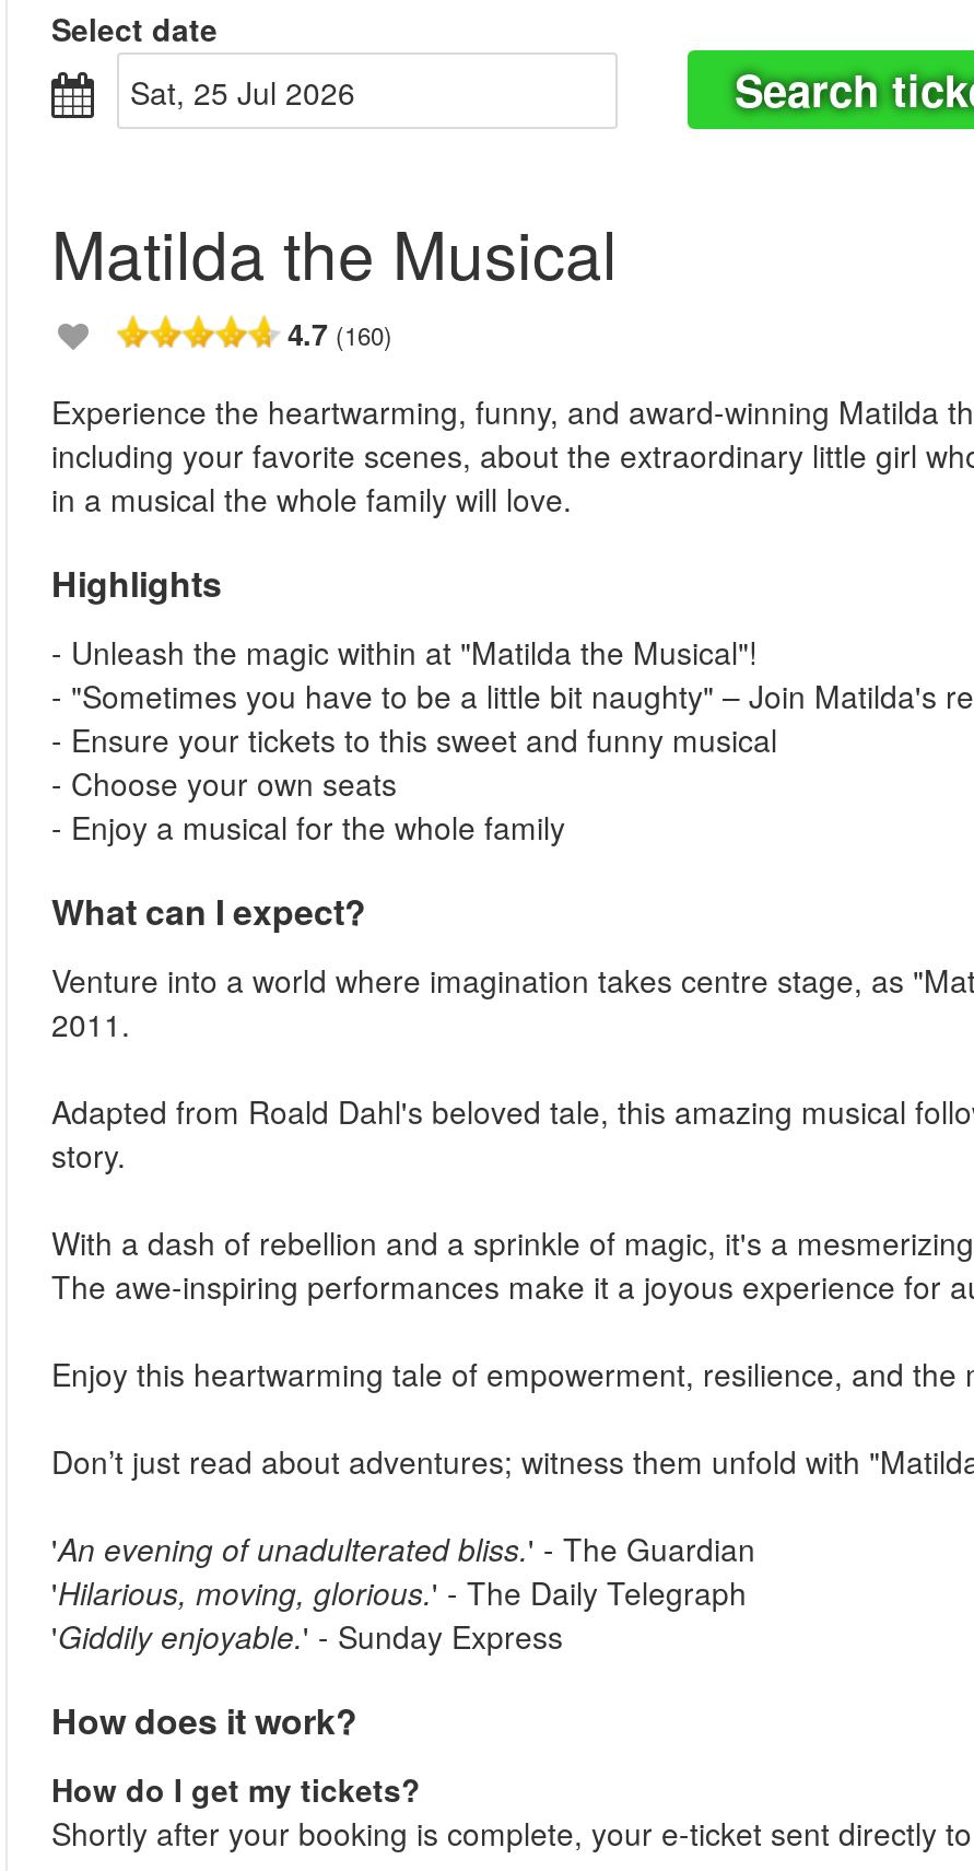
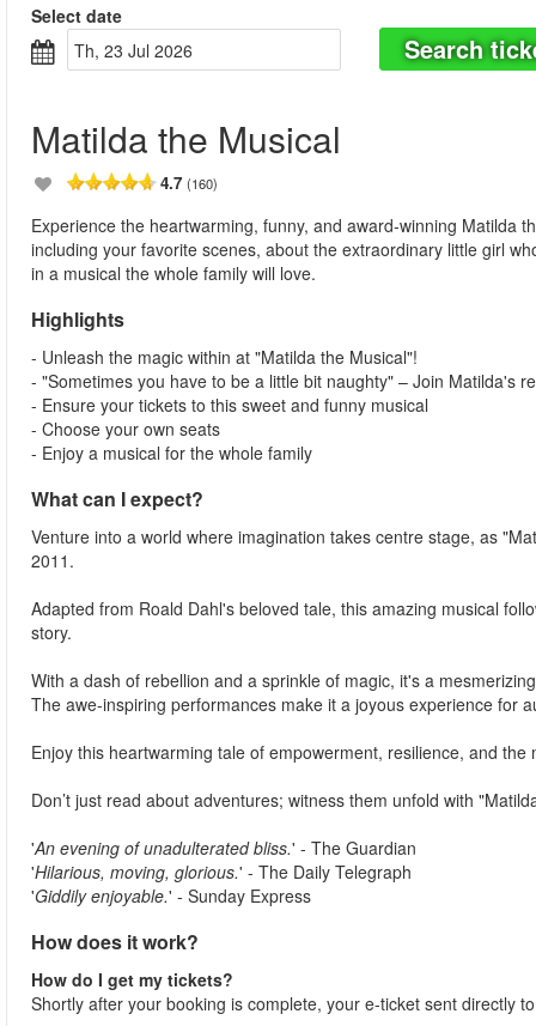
- Sat, 25 Jul 2026
+ Th, 23 Jul 2026
